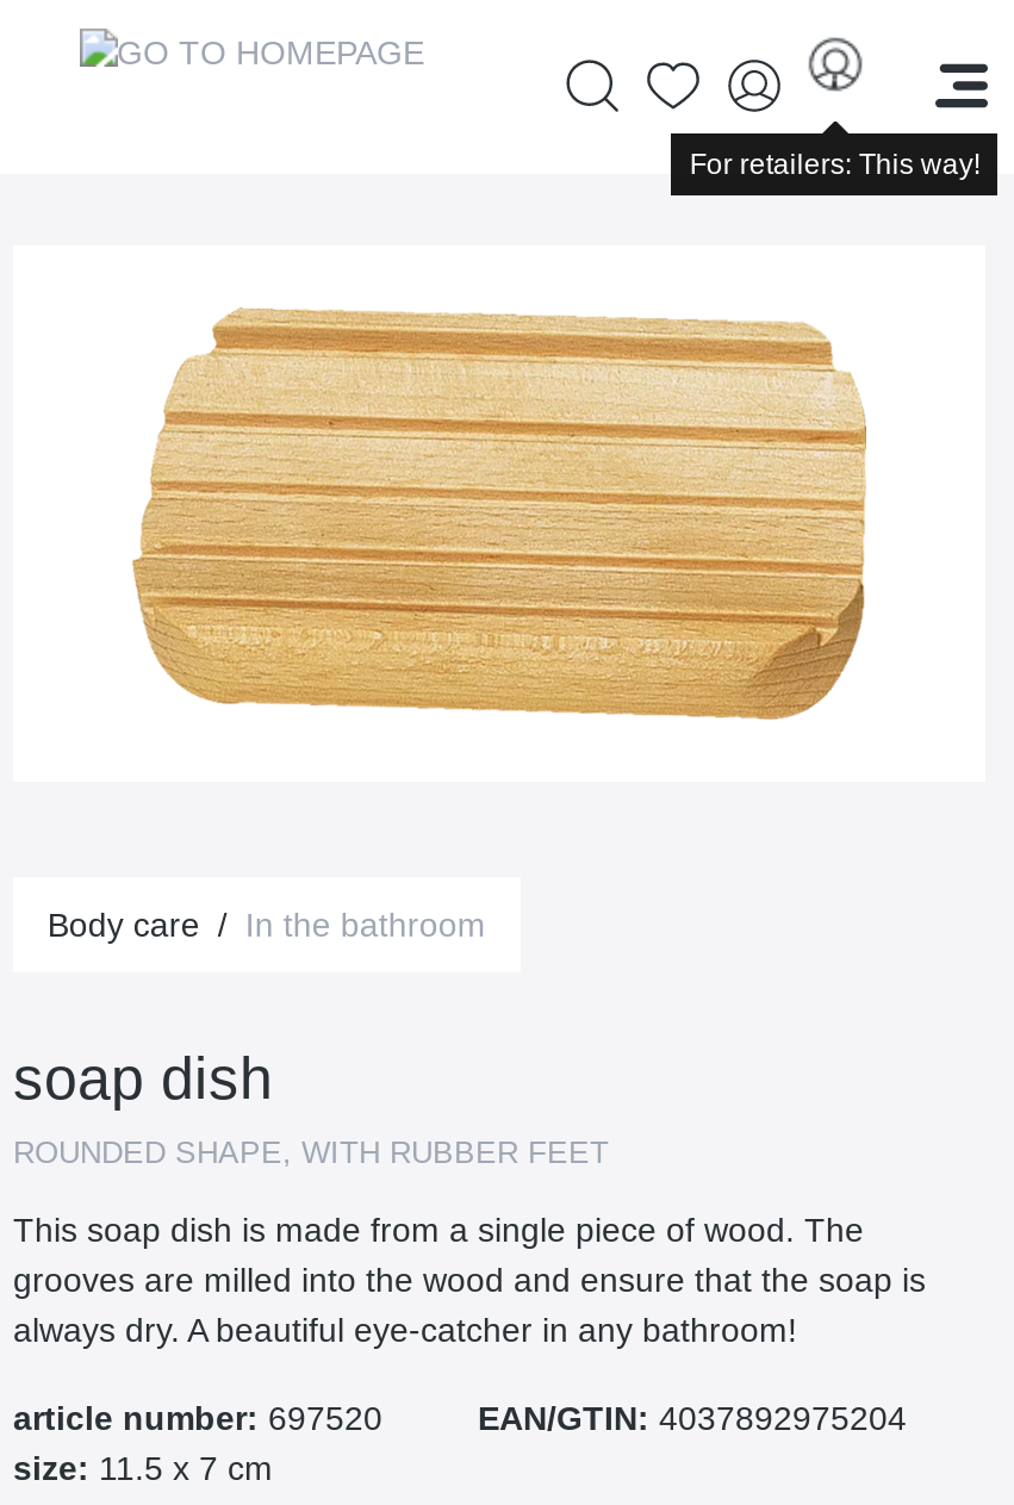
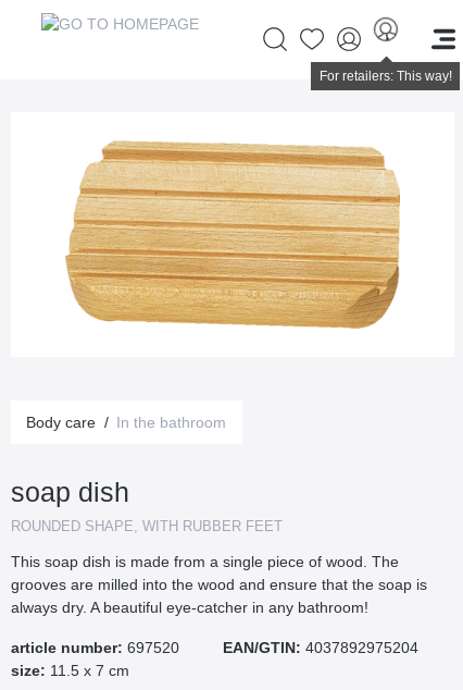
- For retailers: This way!
